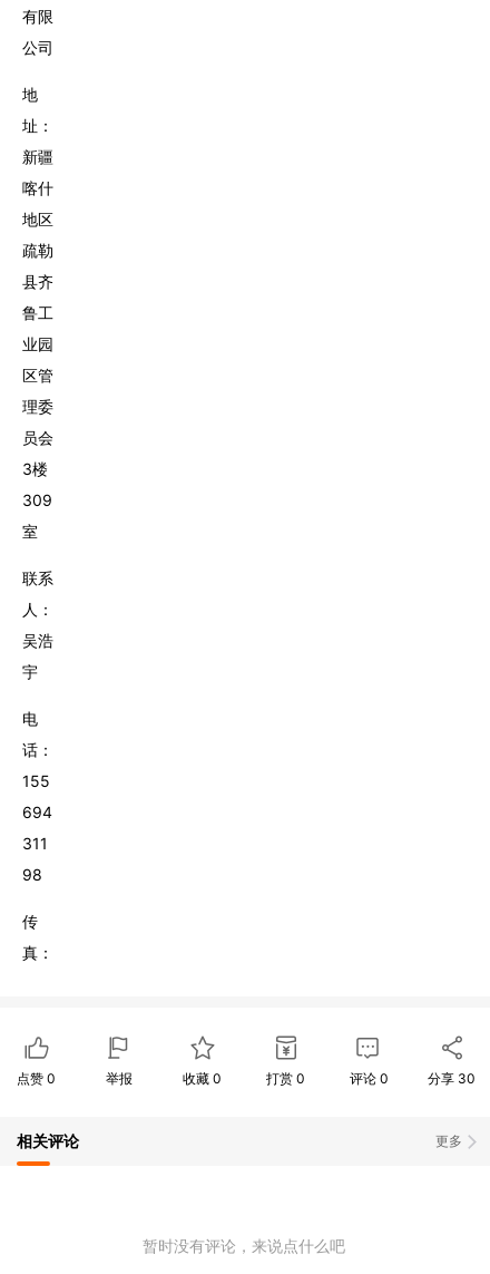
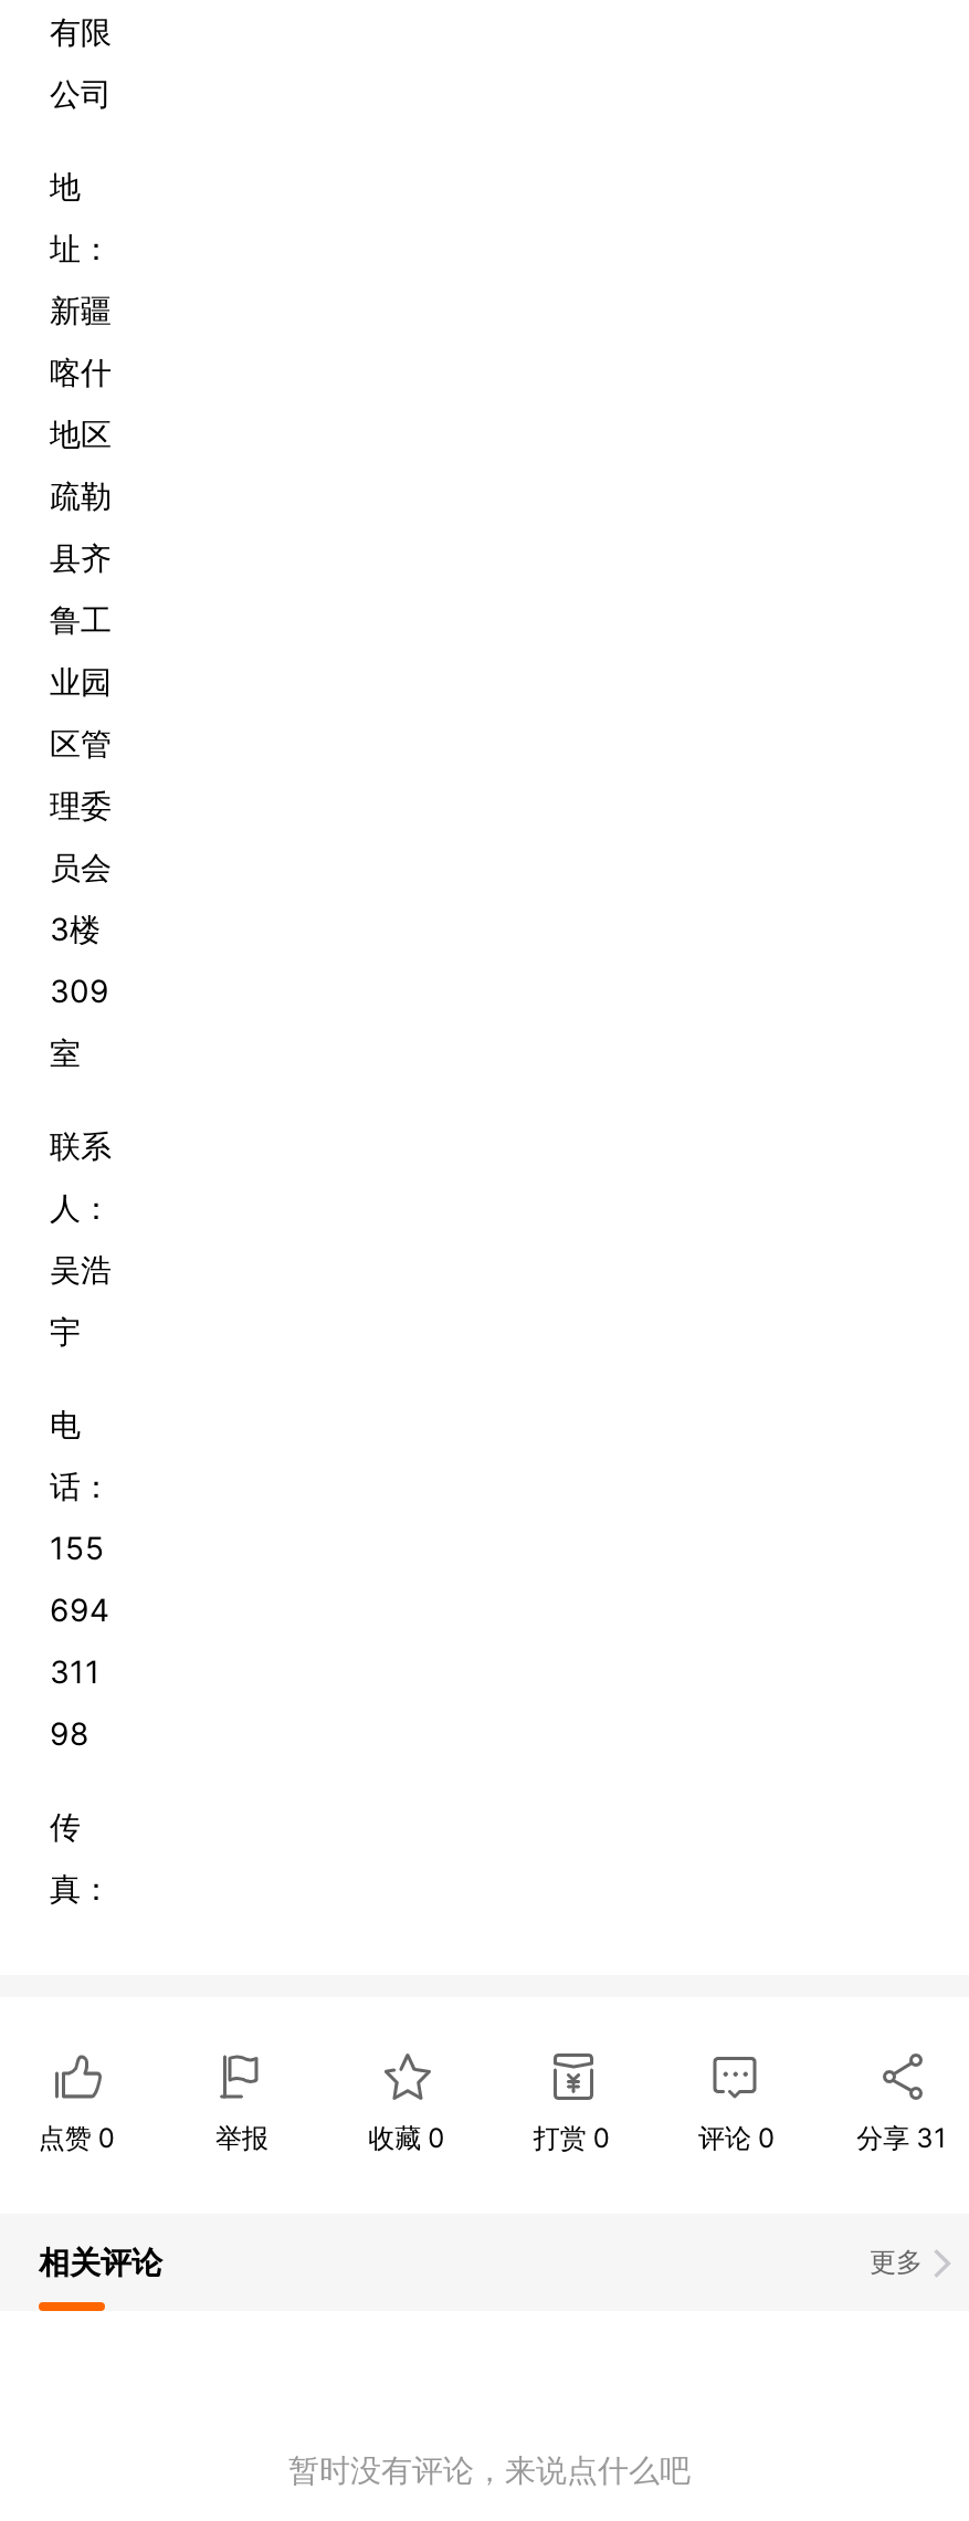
- 分享30
+ 分享31
